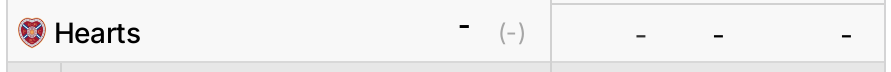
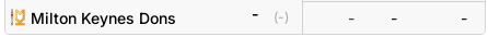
- Hearts
+ Milton Keynes Dons
